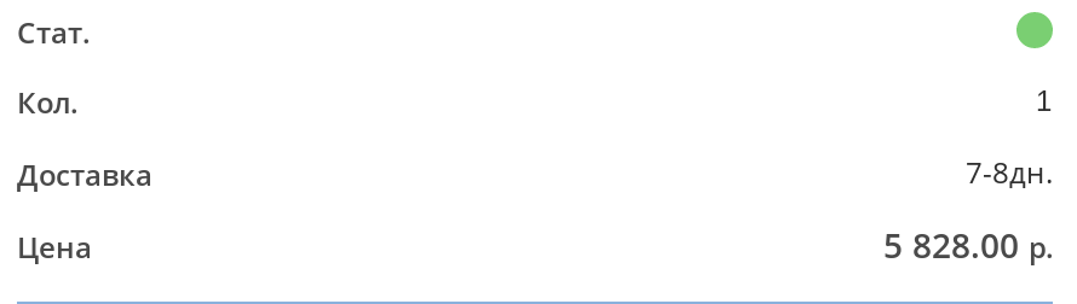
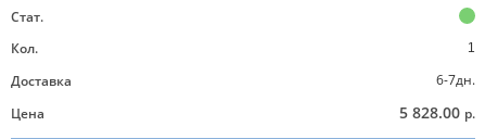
- 7-8дн.
+ 6-7дн.
